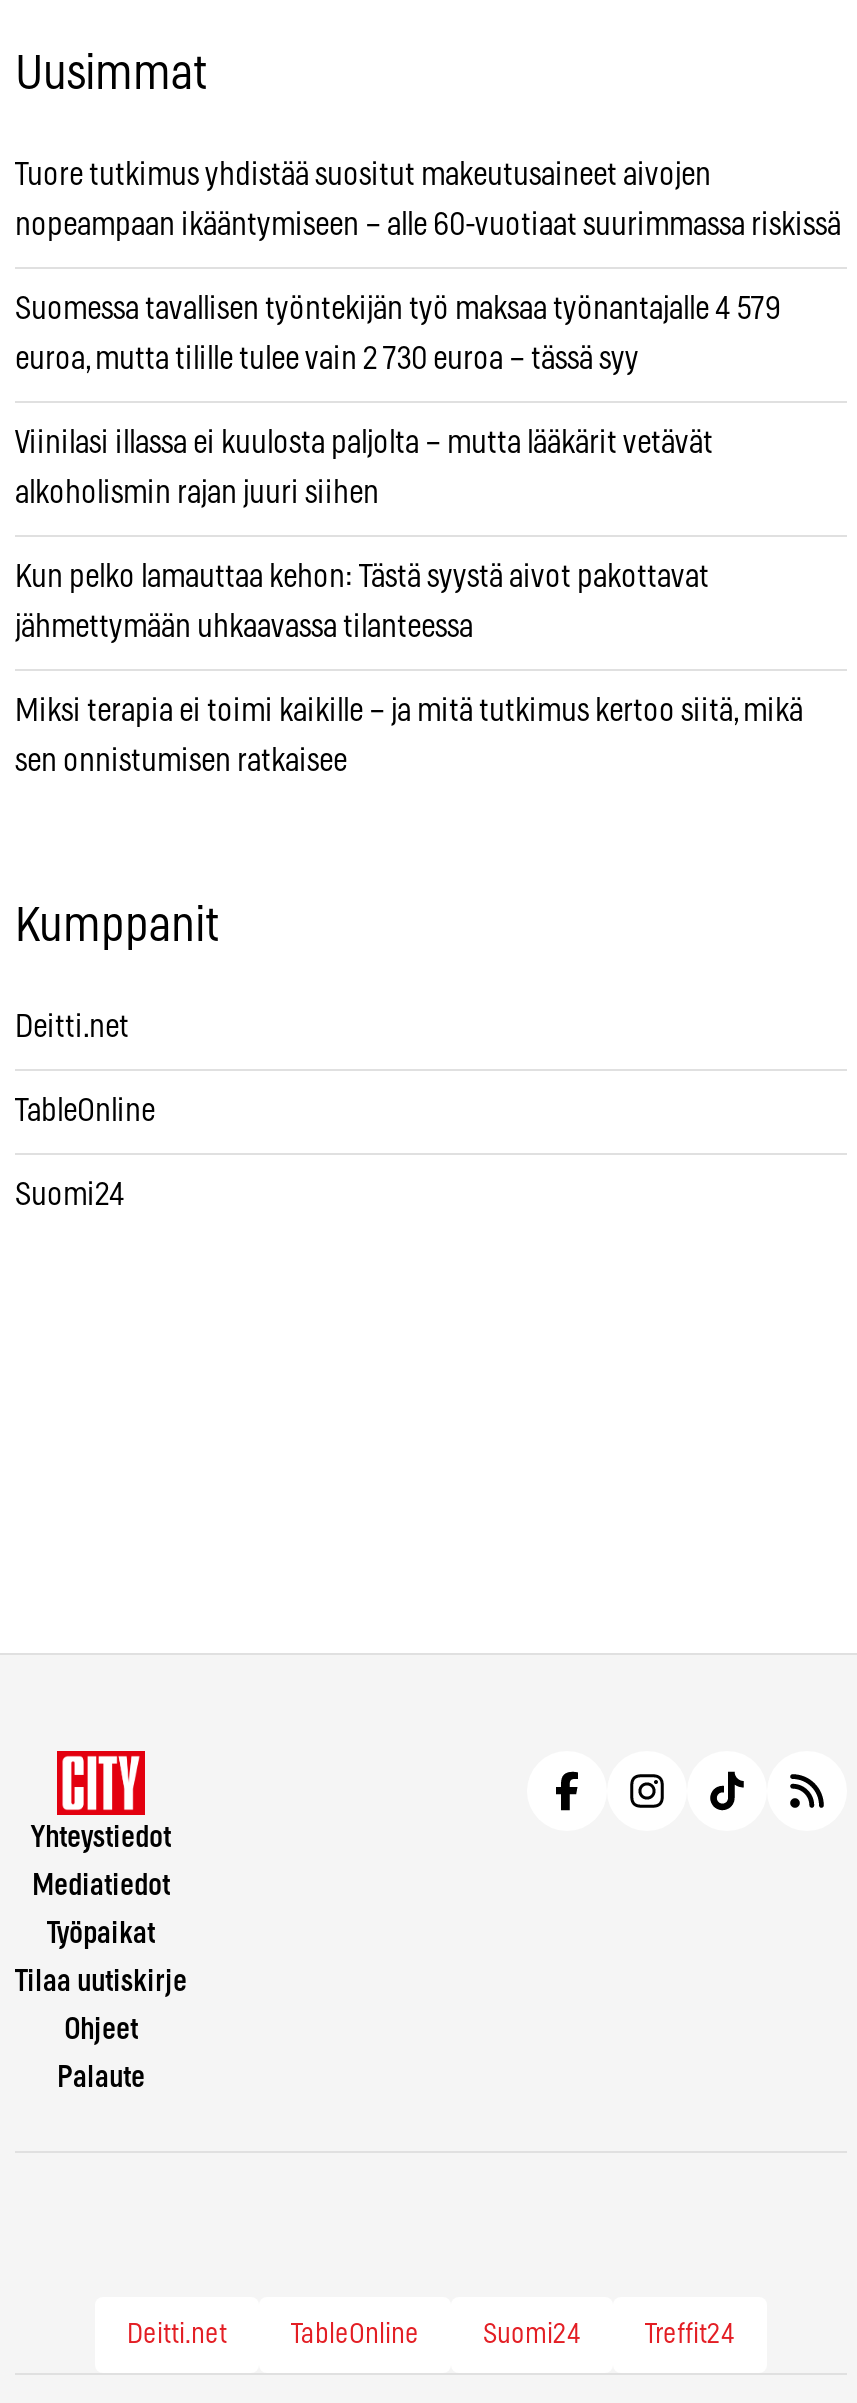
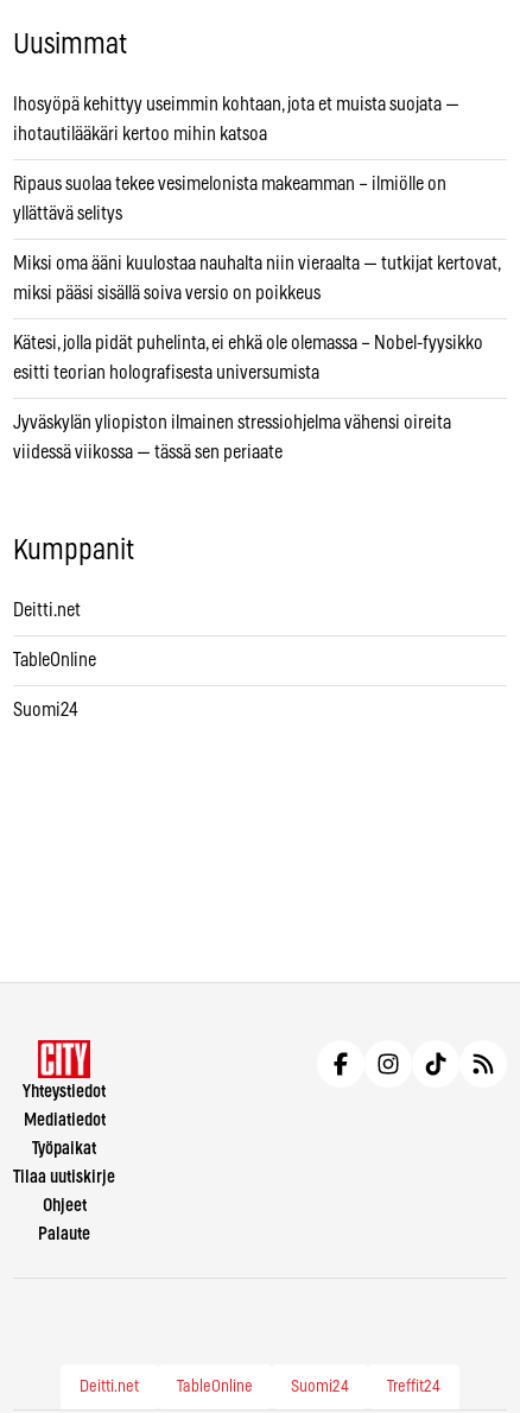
- Tuore tutkimus yhdistää suositut makeutusaineet aivojen
+ Ihosyöpä kehittyy useimmin kohtaan, jota et muista suojata —

- nopeampaan ikääntymiseen – alle 60-vuotiaat suurimmassa riskissä
+ ihotautilääkäri kertoo mihin katsoa

- Suomessa tavallisen työntekijän työ maksaa työnantajalle 4 579
+ Ripaus suolaa tekee vesimelonista makeamman – ilmiölle on

- euroa, mutta tilille tulee vain 2 730 euroa – tässä syy
+ yllättävä selitys

- Viinilasi illassa ei kuulosta paljolta – mutta lääkärit vetävät
+ Miksi oma ääni kuulostaa nauhalta niin vieraalta — tutkijat kertovat,

- alkoholismin rajan juuri siihen
+ miksi pääsi sisällä soiva versio on poikkeus

- Kun pelko lamauttaa kehon: Tästä syystä aivot pakottavat
+ Kätesi, jolla pidät puhelinta, ei ehkä ole olemassa – Nobel-fyysikko

- jähmettymään uhkaavassa tilanteessa
+ esitti teorian holografisesta universumista

- Miksi terapia ei toimi kaikille – ja mitä tutkimus kertoo siitä, mikä
+ Jyväskylän yliopiston ilmainen stressiohjelma vähensi oireita

- sen onnistumisen ratkaisee
+ viidessä viikossa — tässä sen periaate
